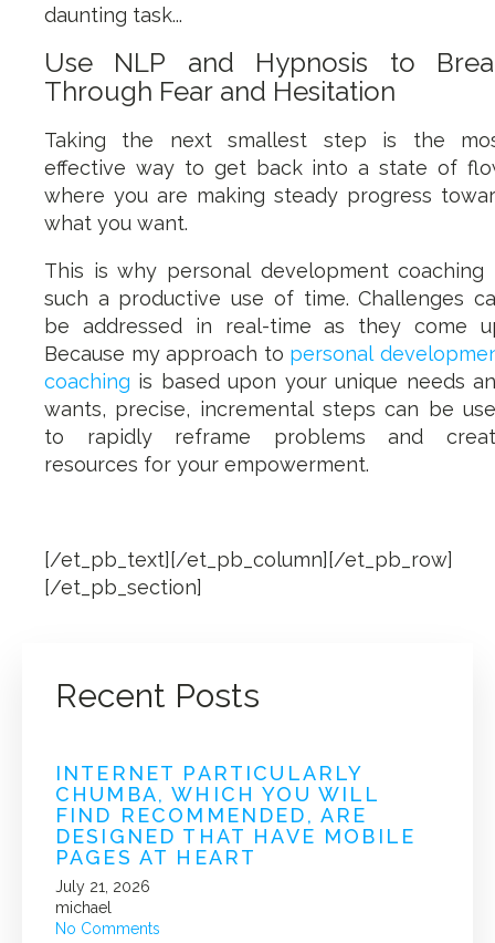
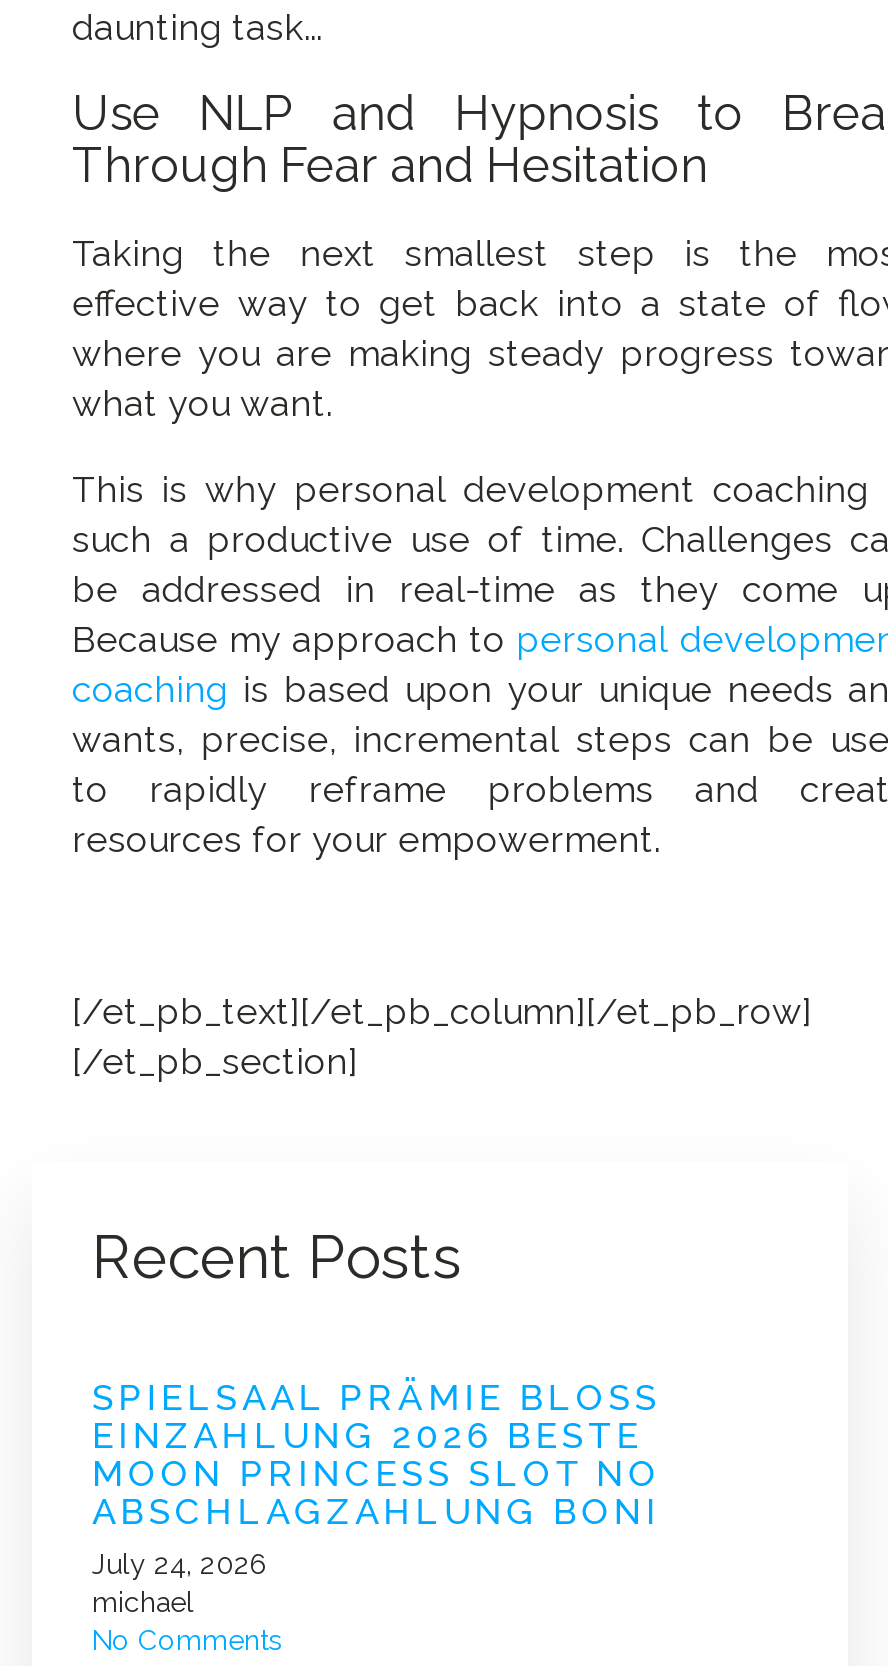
- INTERNET PARTICULARLY
- CHUMBA, WHICH YOU WILL
- FIND RECOMMENDED, ARE
- DESIGNED THAT HAVE MOBILE
- PAGES AT HEART
- July 21, 2026
+ SPIELSAAL PRÄMIE BLOSS E
+ INZAHLUNG 2026 BESTE M
+ OON PRINCESS SLOT NO A
+ BSCHLAGZAHLUNG BONI
+ July 24, 2026
